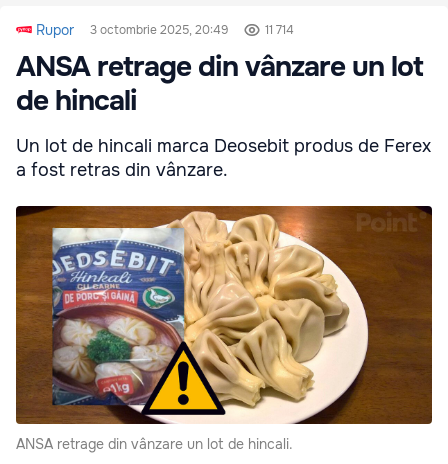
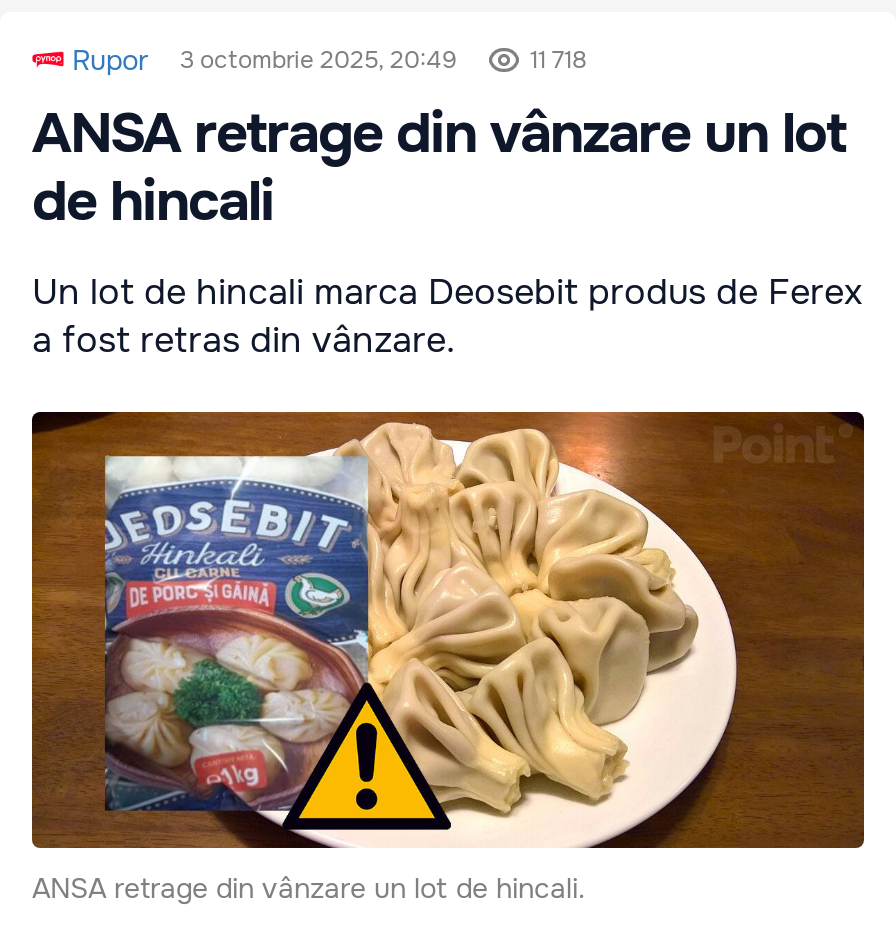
- 11 714
+ 11 718
